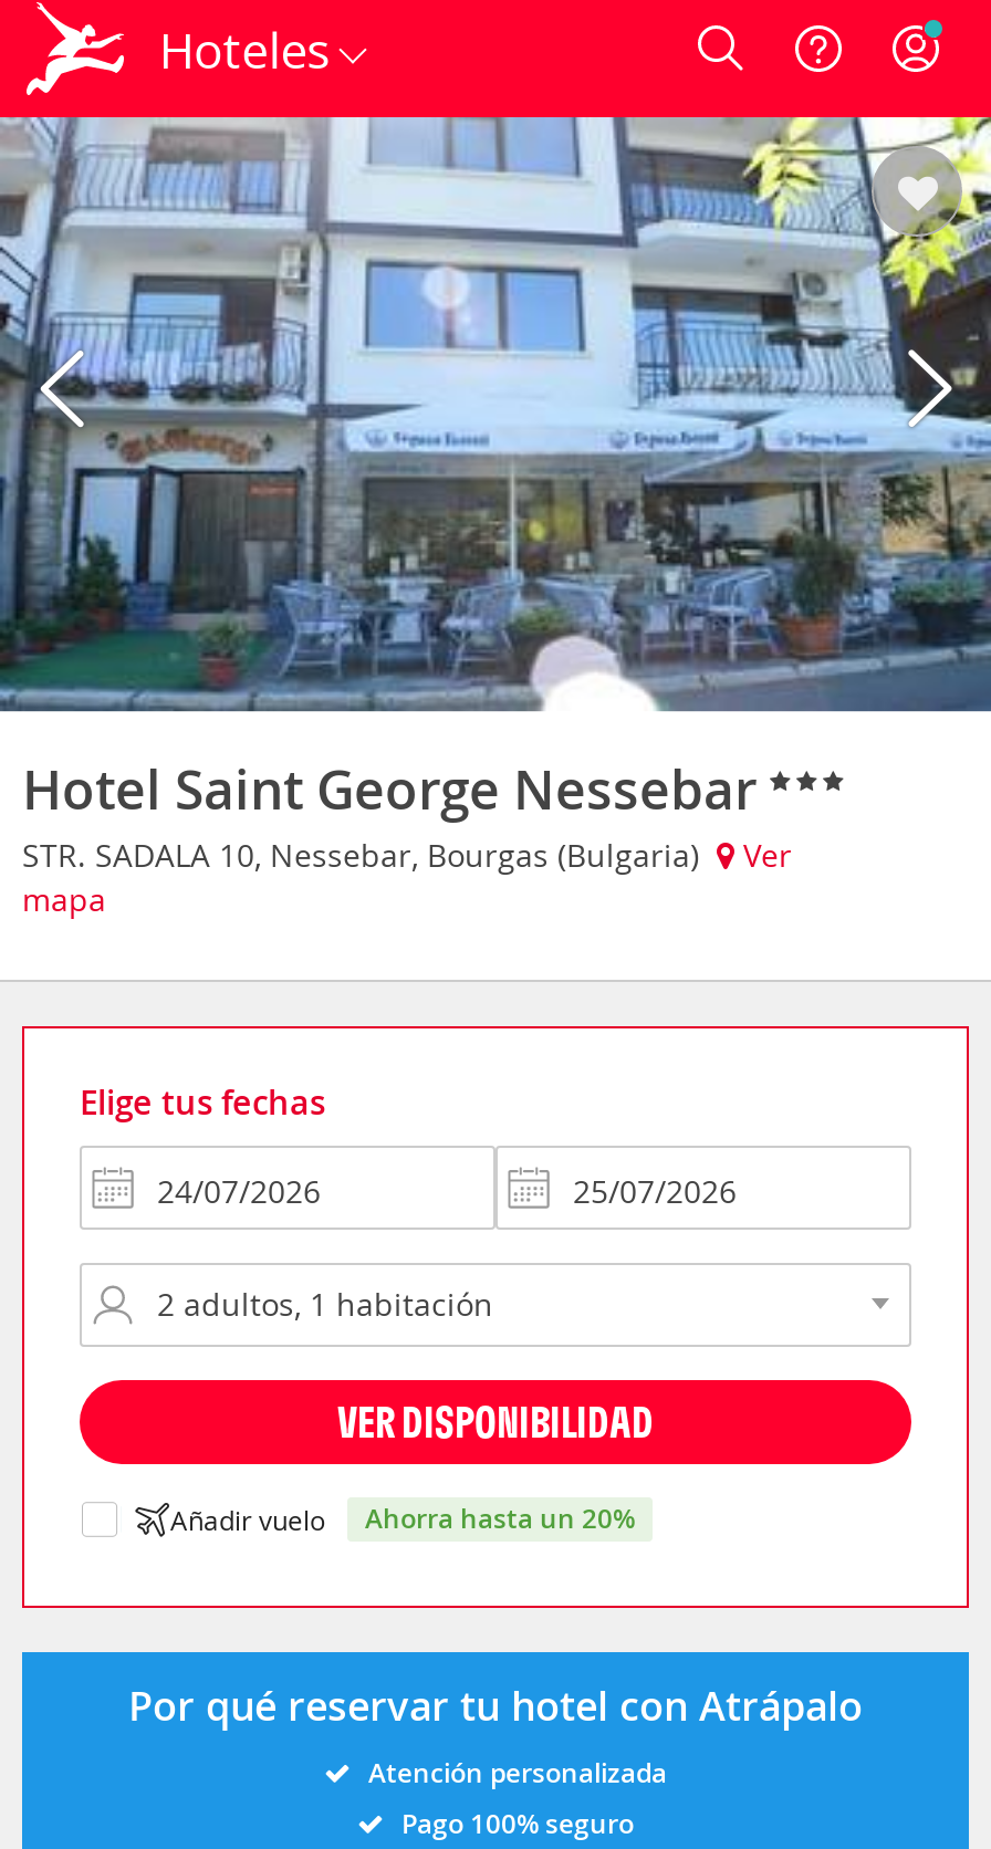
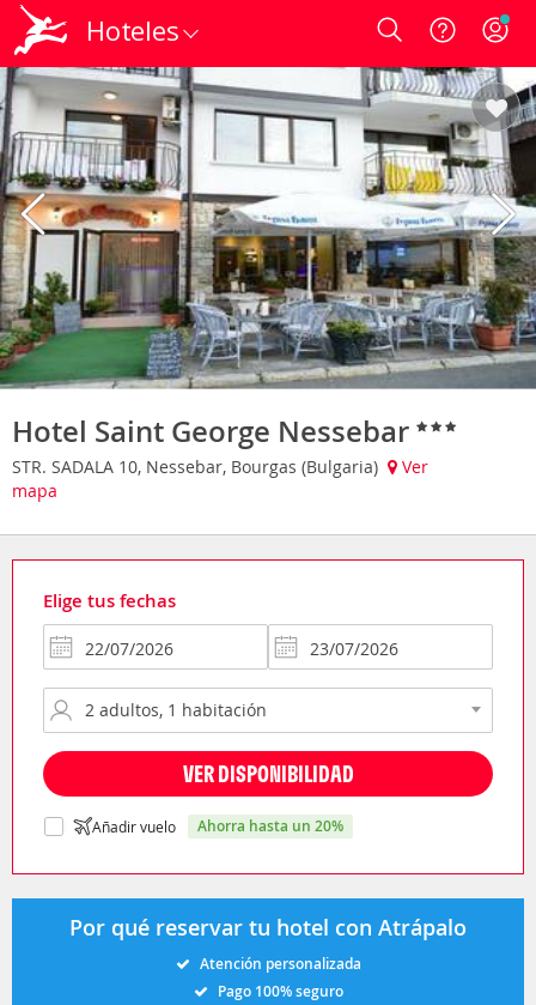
- [image]
+ [image]
